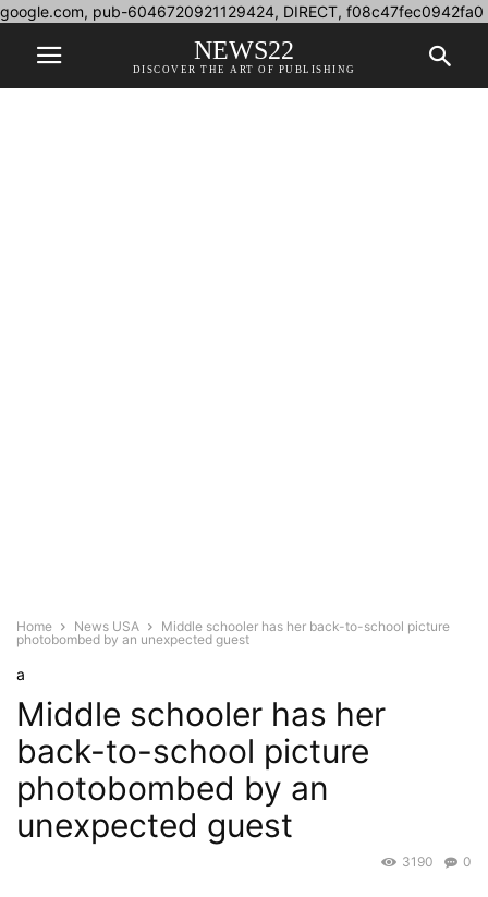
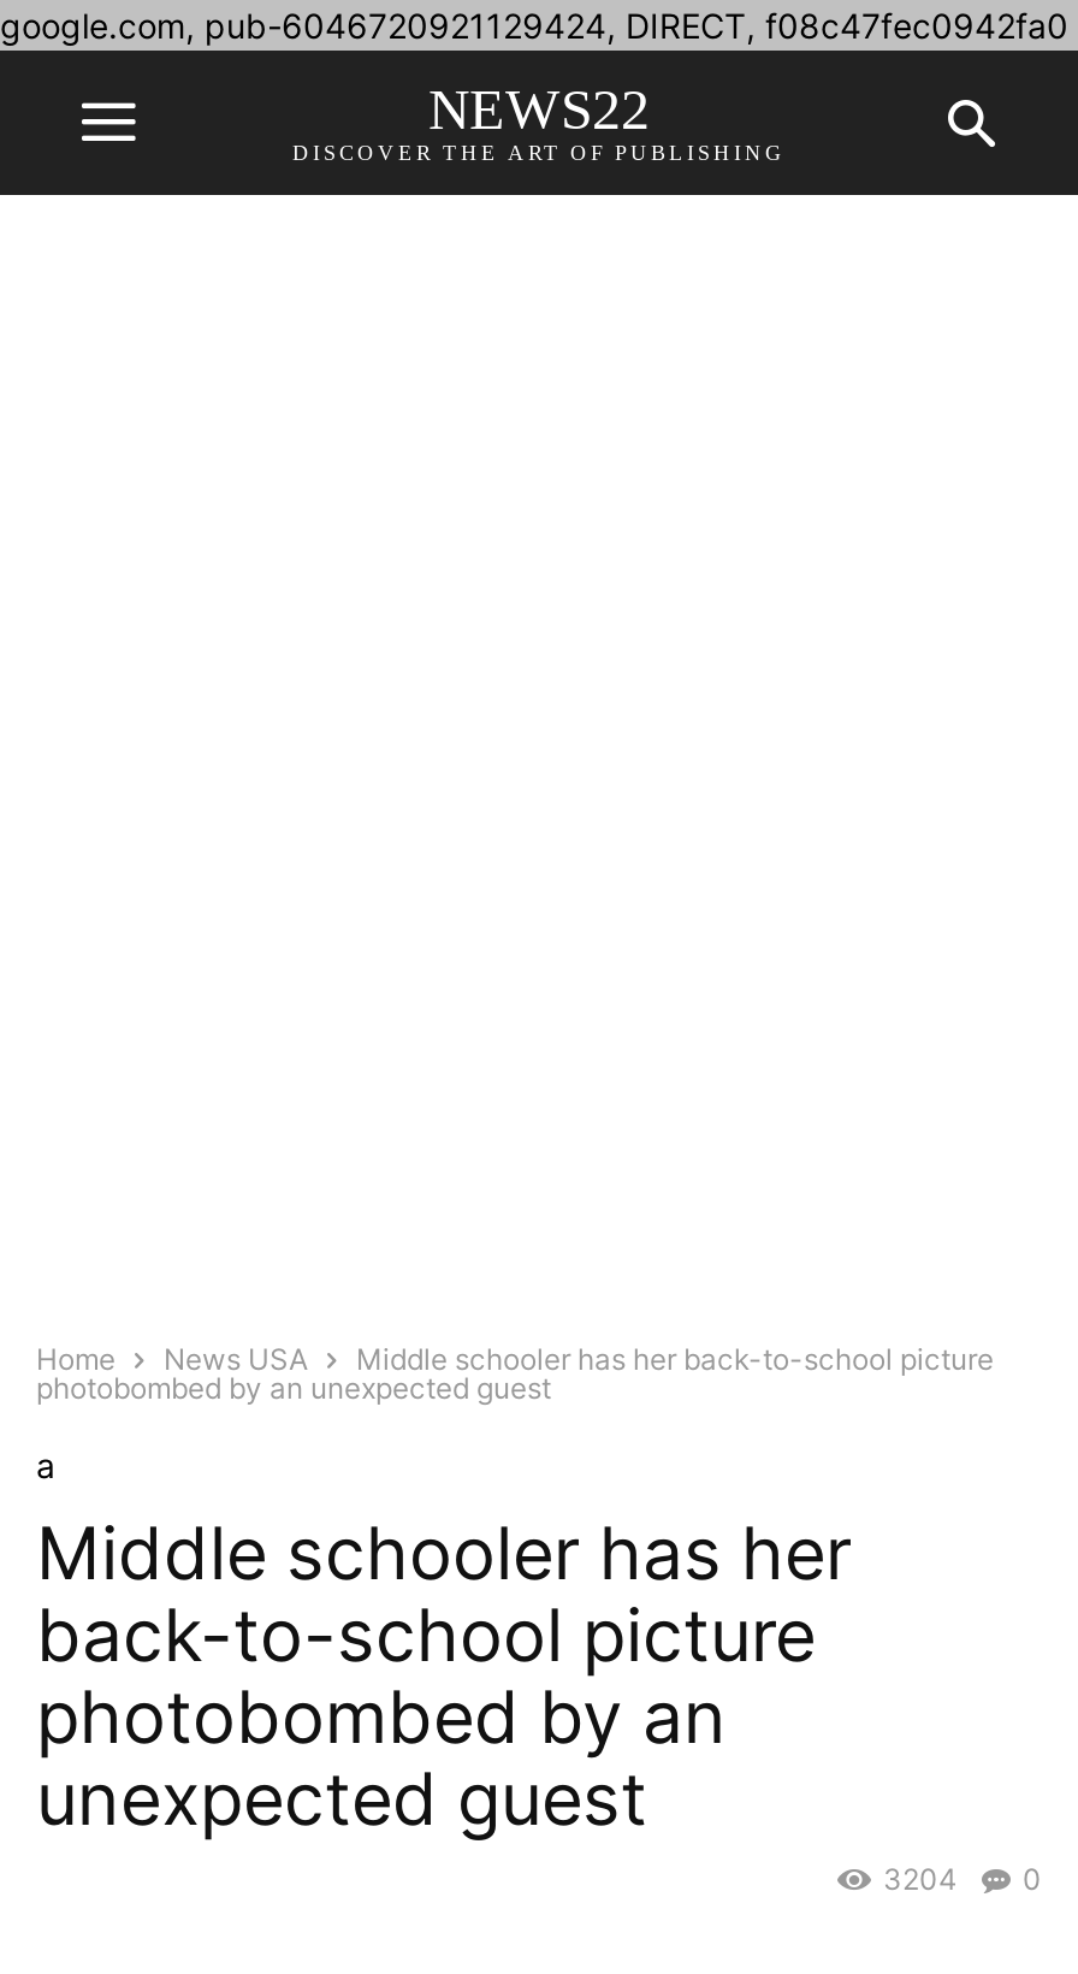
- 3190 0
+ 3204 0
